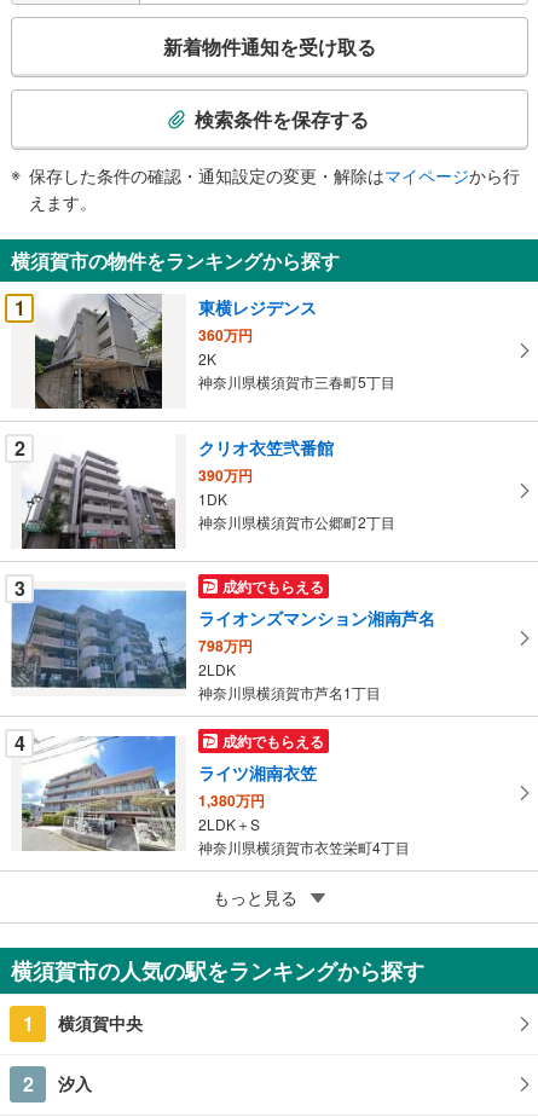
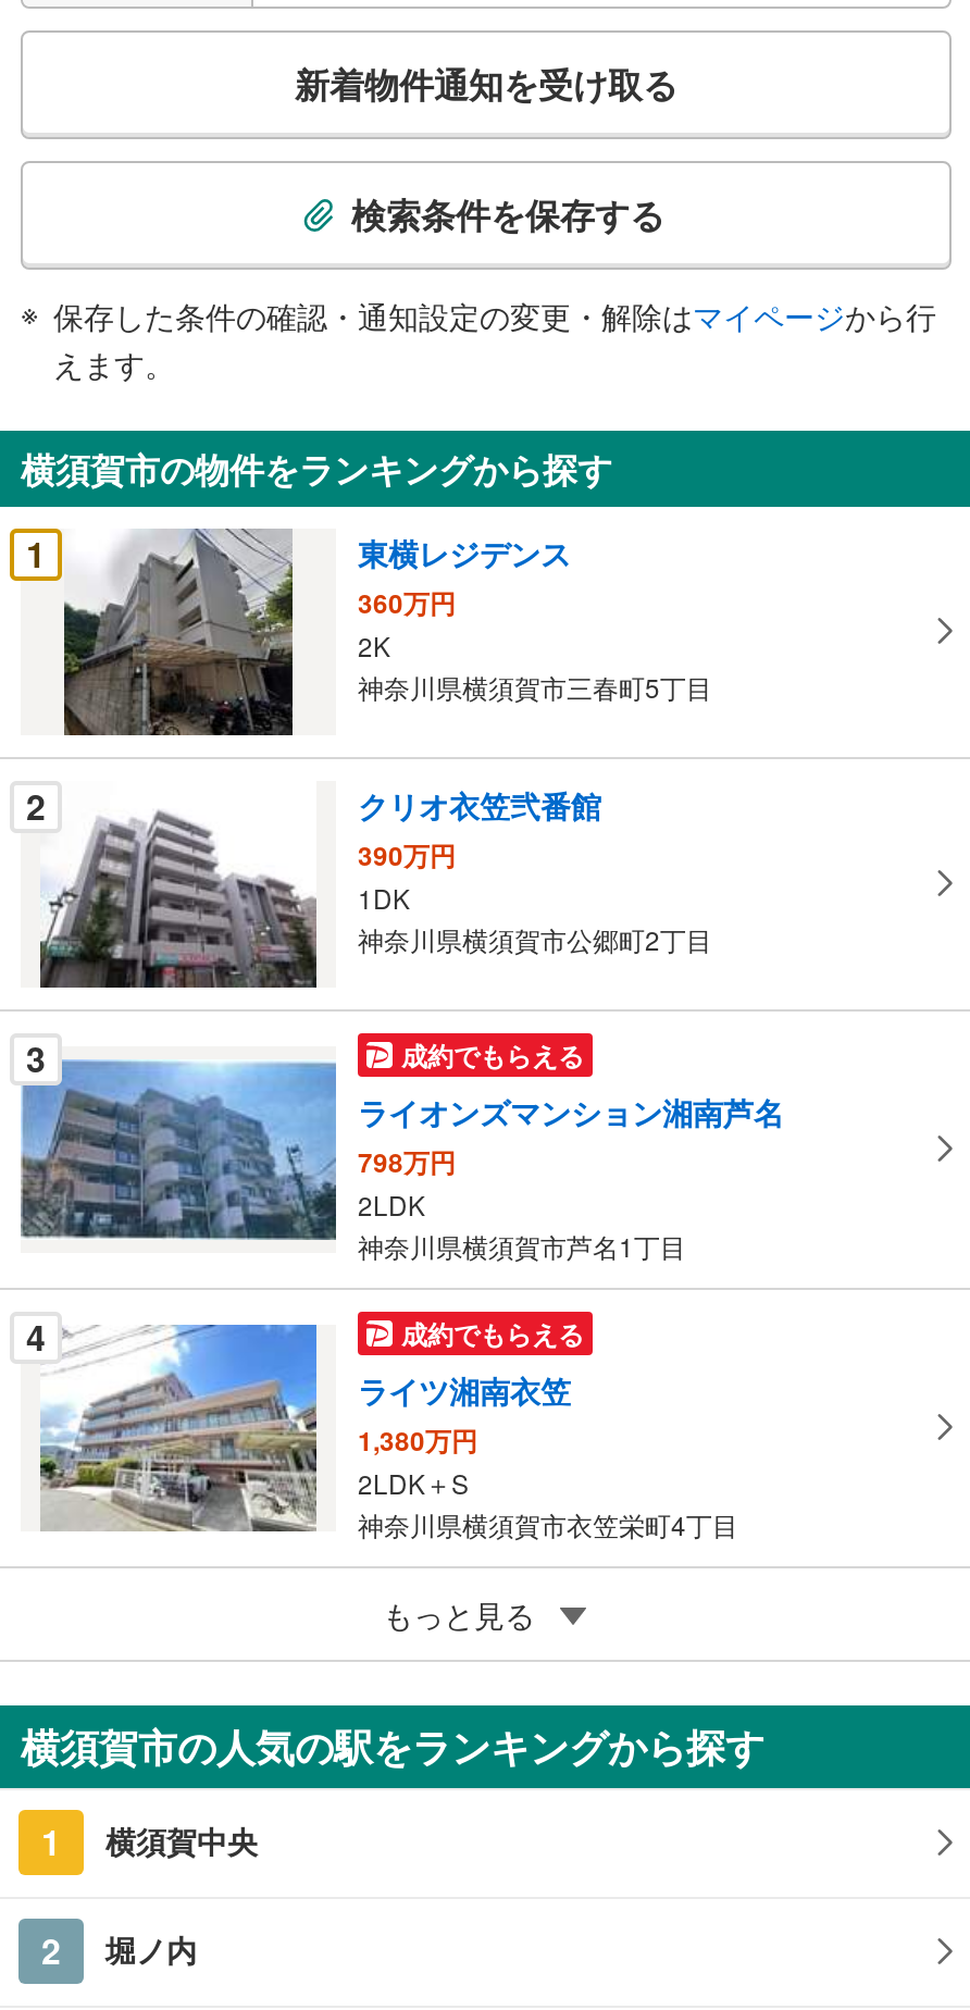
- 汐入
+ 堀ノ内
